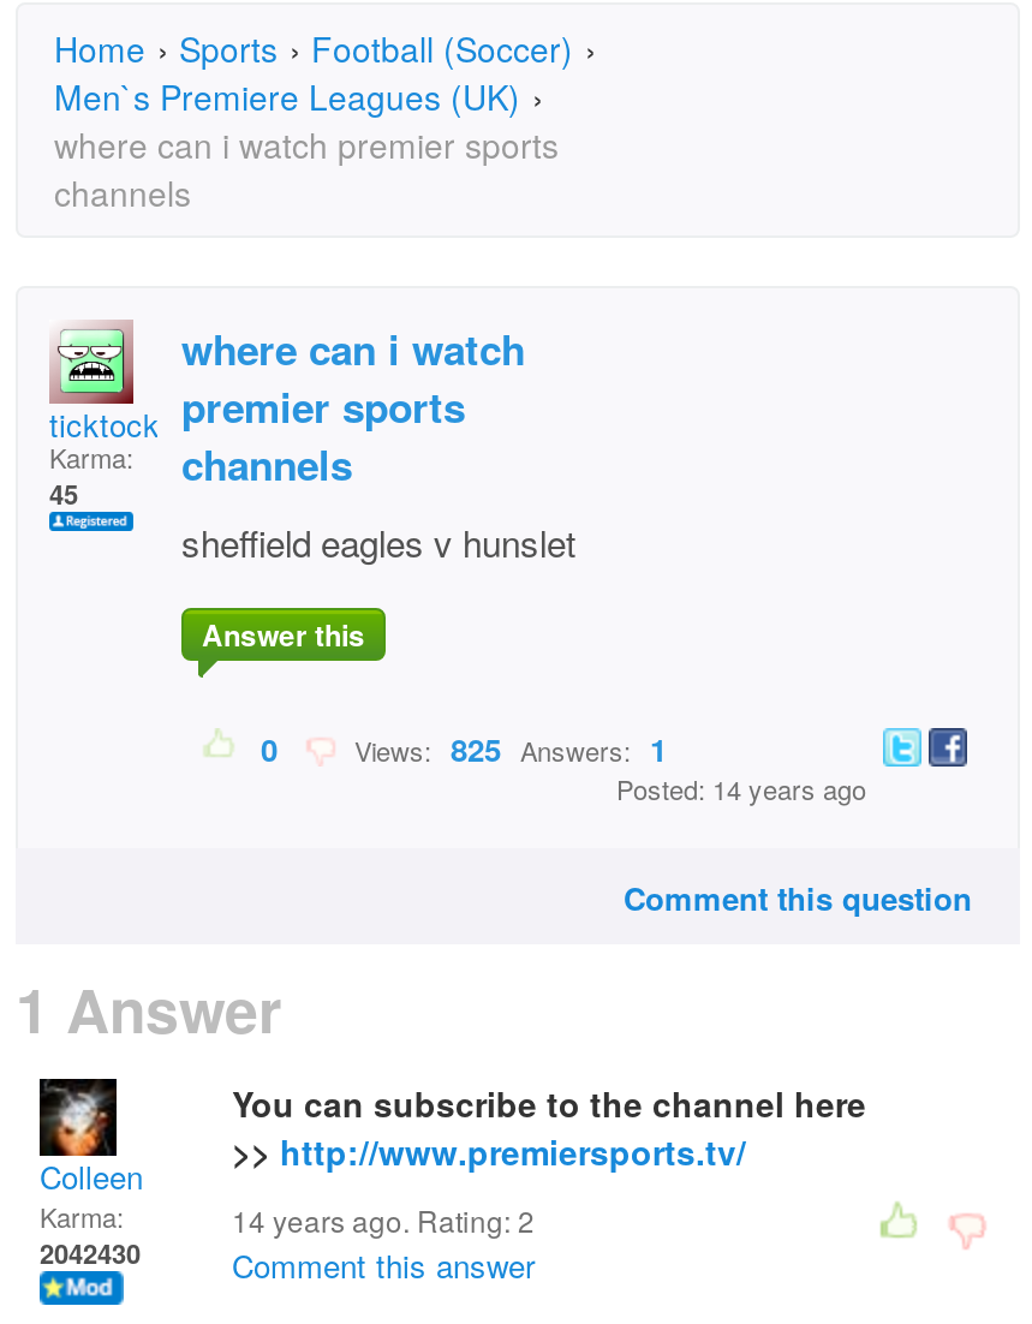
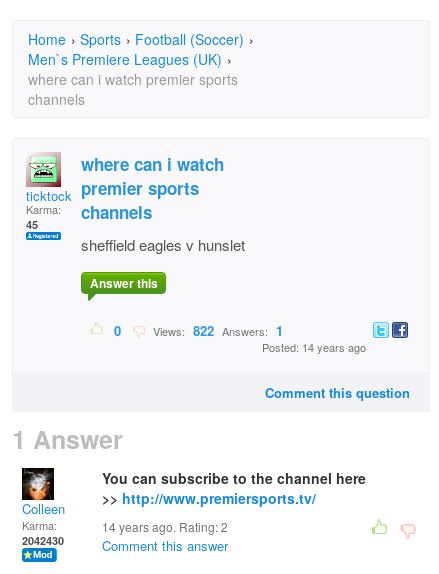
- Views: 825 Answers: 1
+ Views: 822 Answers: 1
